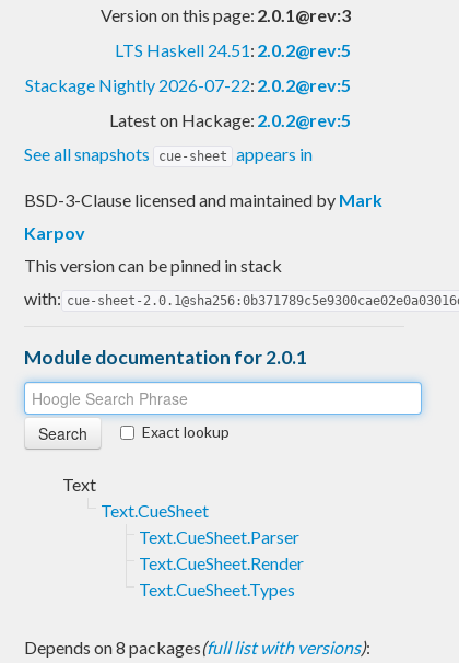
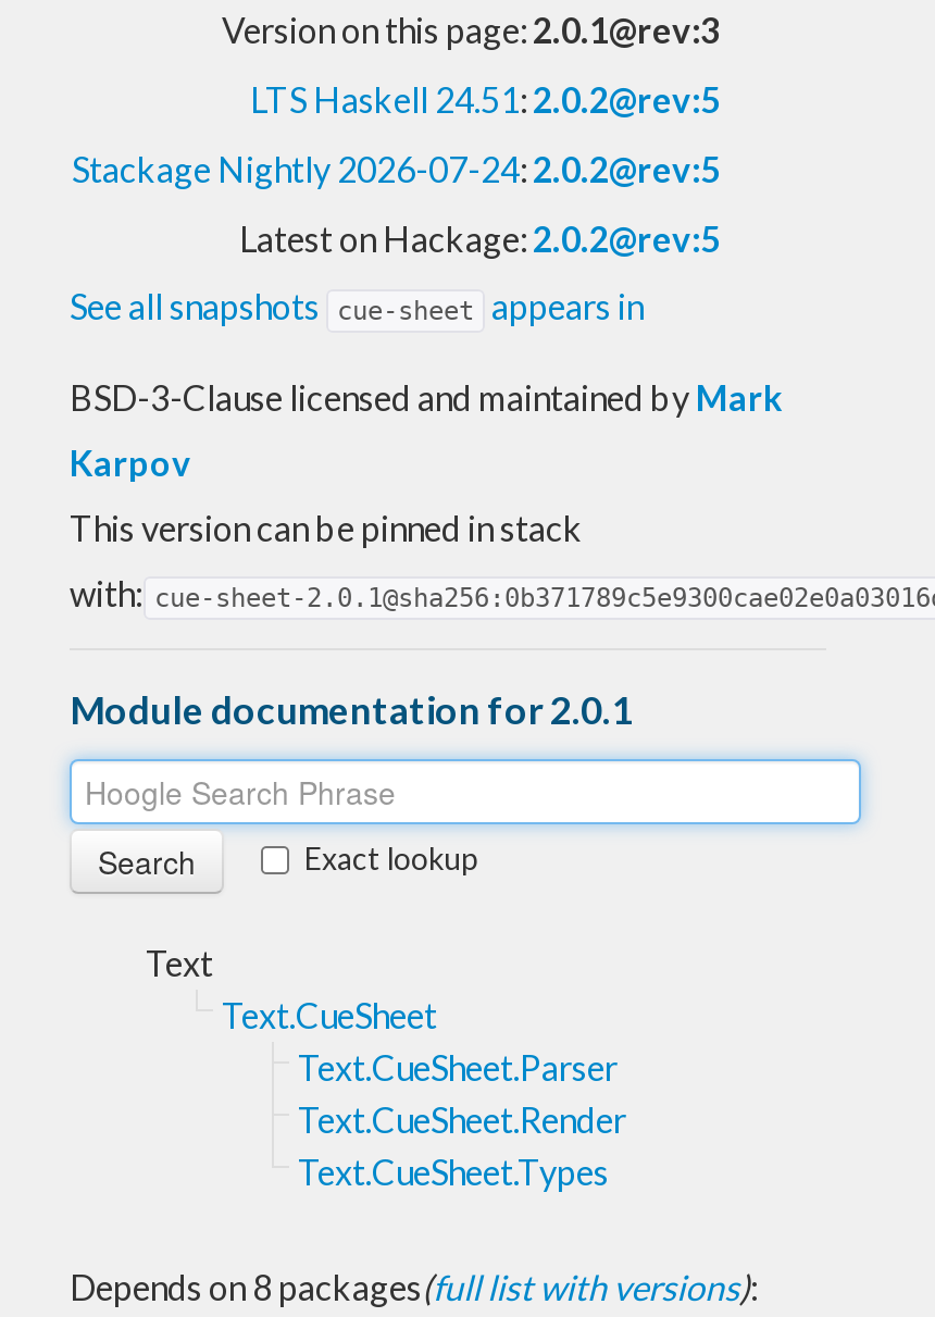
- Stackage Nightly 2026-07-22: 2.0.2@rev:5
+ Stackage Nightly 2026-07-24: 2.0.2@rev:5
